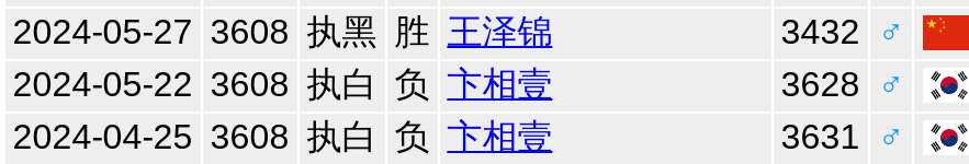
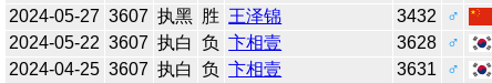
- 2024-05-27 3608 执黑 胜 王泽锦
+ 2024-05-27 3607 执黑 胜 王泽锦

- 2024-05-22 3608 执白 负 卞相壹
+ 2024-05-22 3607 执白 负 卞相壹

- 2024-04-25 3608 执白 负 卞相壹
+ 2024-04-25 3607 执白 负 卞相壹
